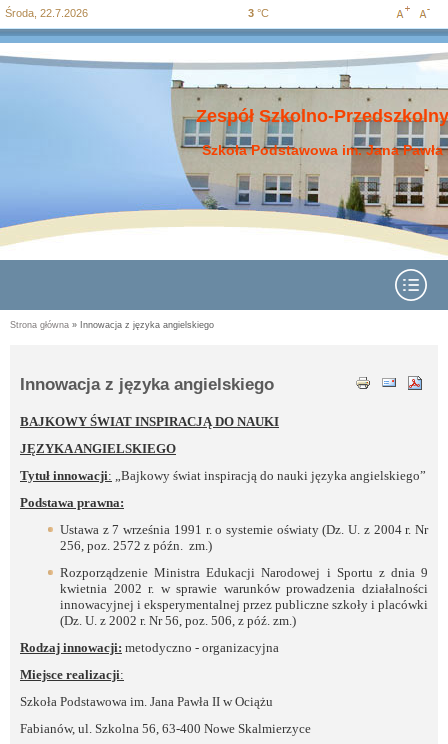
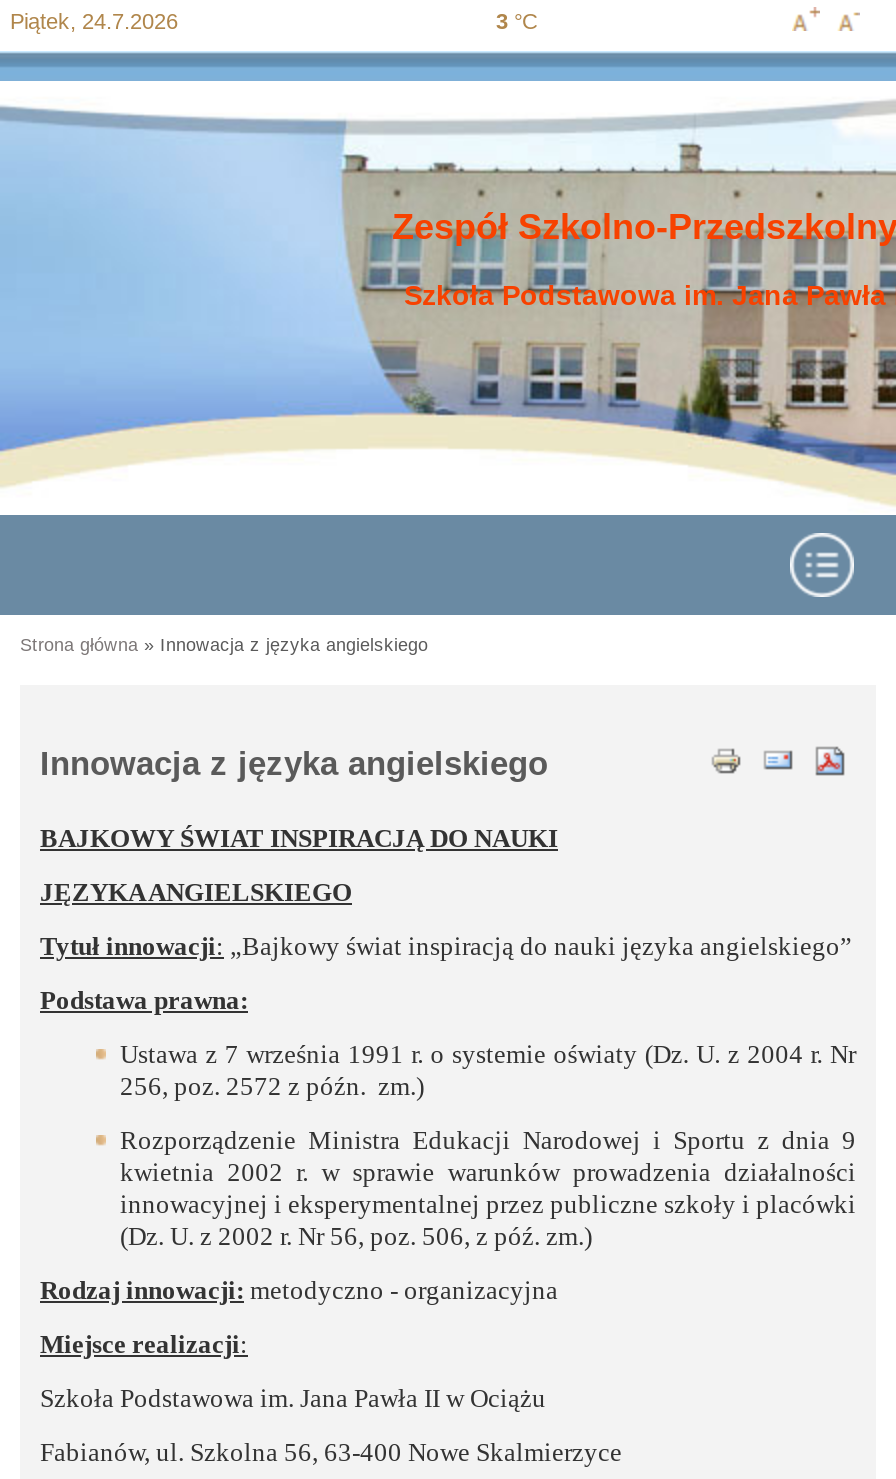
- Środa, 22.7.2026
+ Piątek, 24.7.2026
